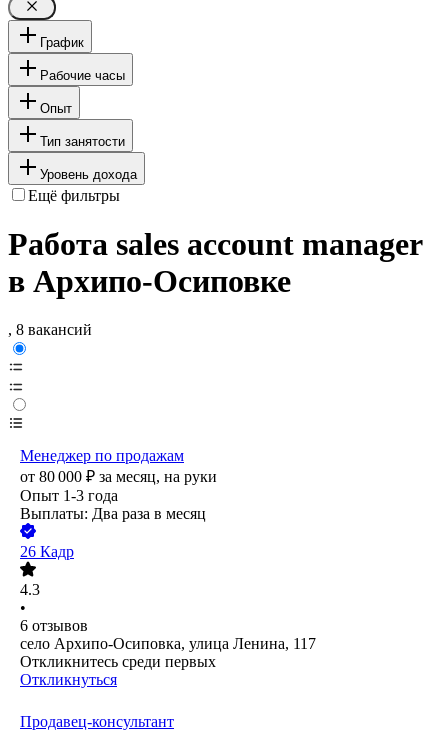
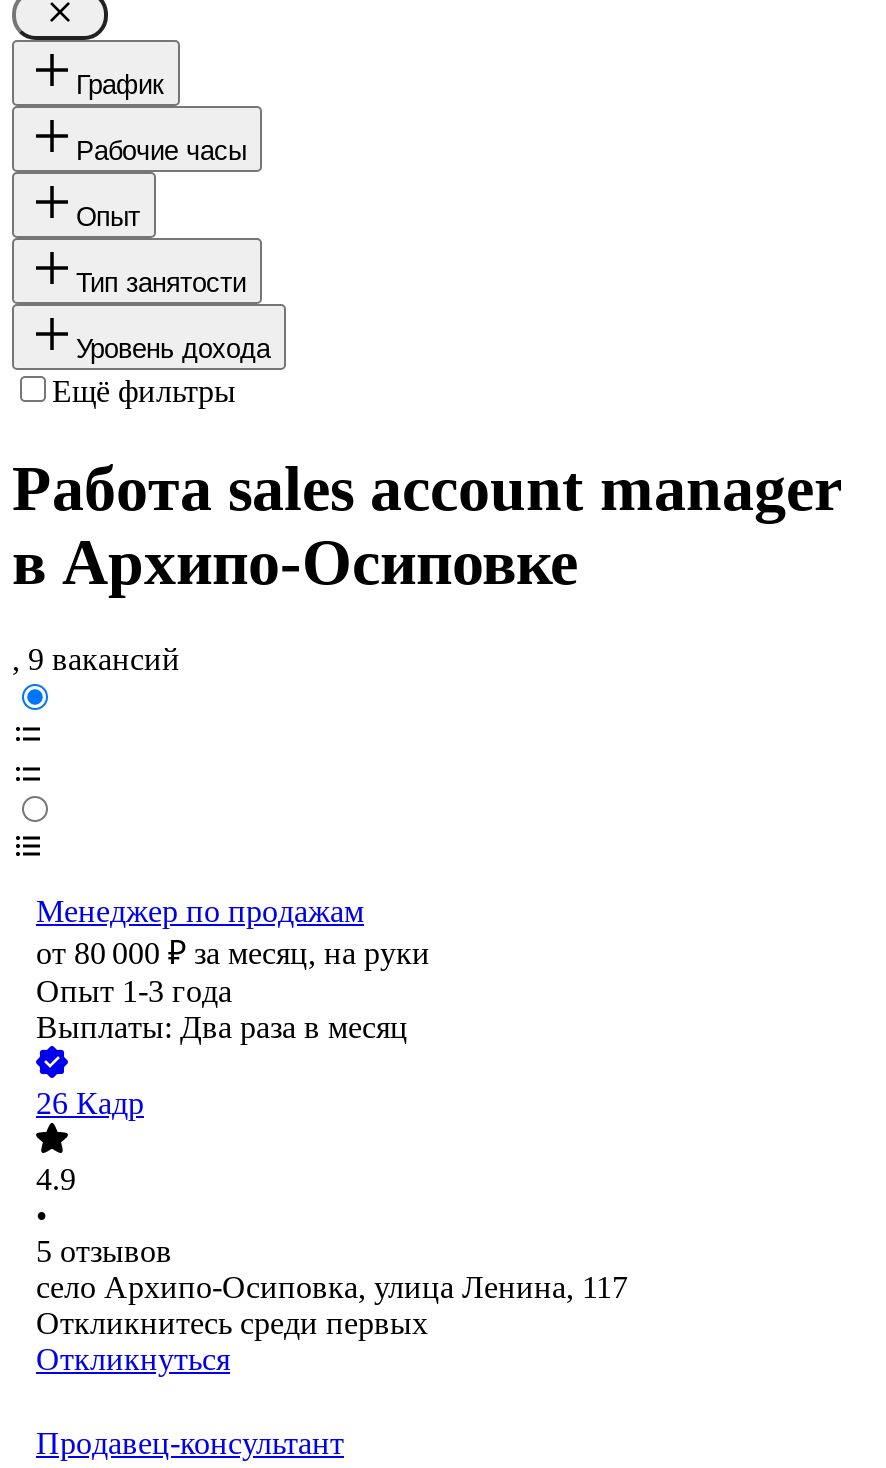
- , 8 вакансий
+ , 9 вакансий

- 4.3
+ 4.9

- 6 отзывов
+ 5 отзывов
